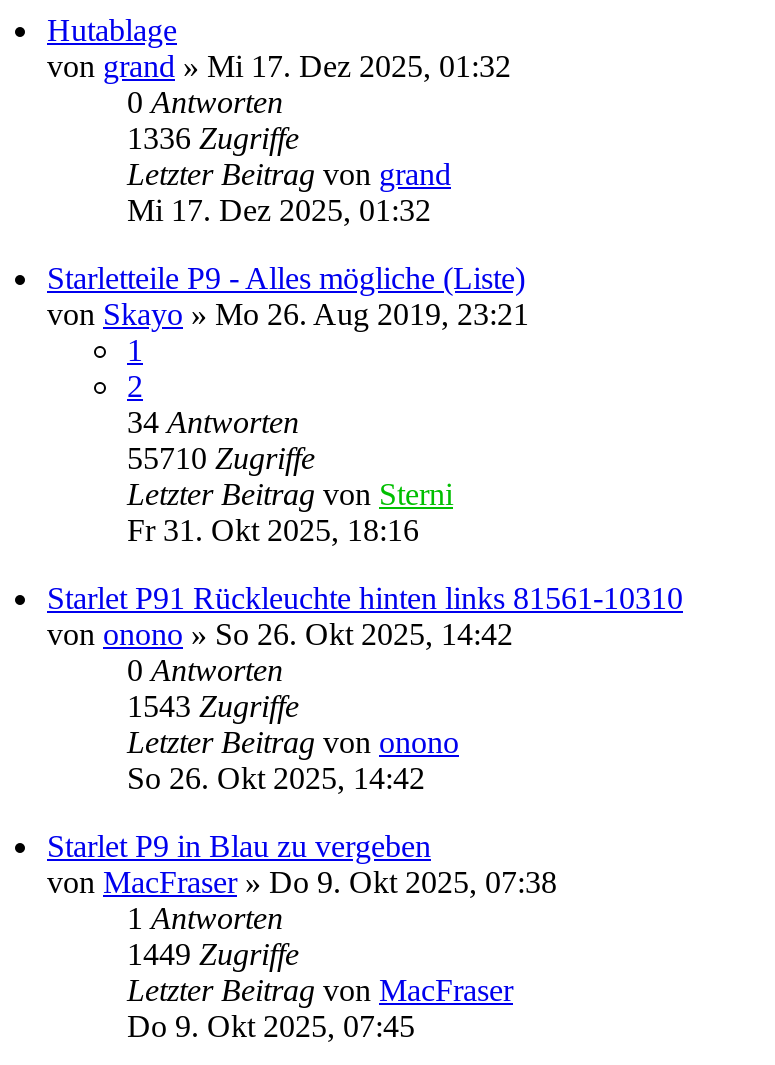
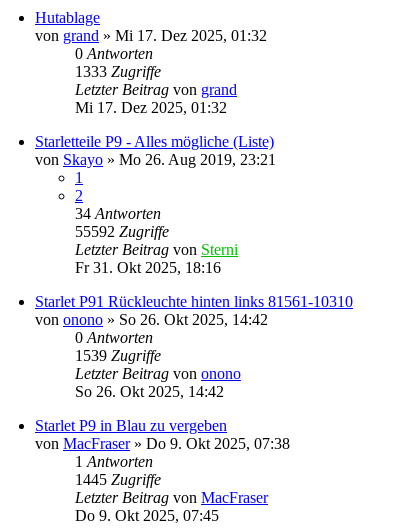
- 1336 Zugriffe
+ 1333 Zugriffe

- 55710 Zugriffe
+ 55592 Zugriffe

- 1543 Zugriffe
+ 1539 Zugriffe

- 1449 Zugriffe
+ 1445 Zugriffe
